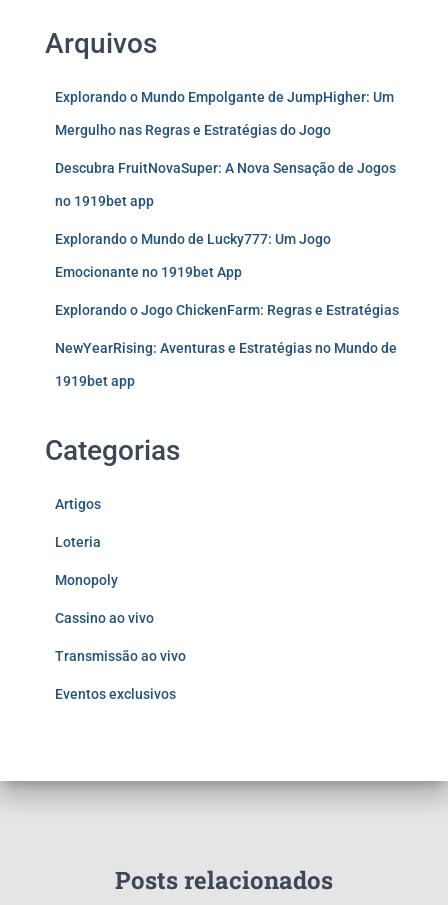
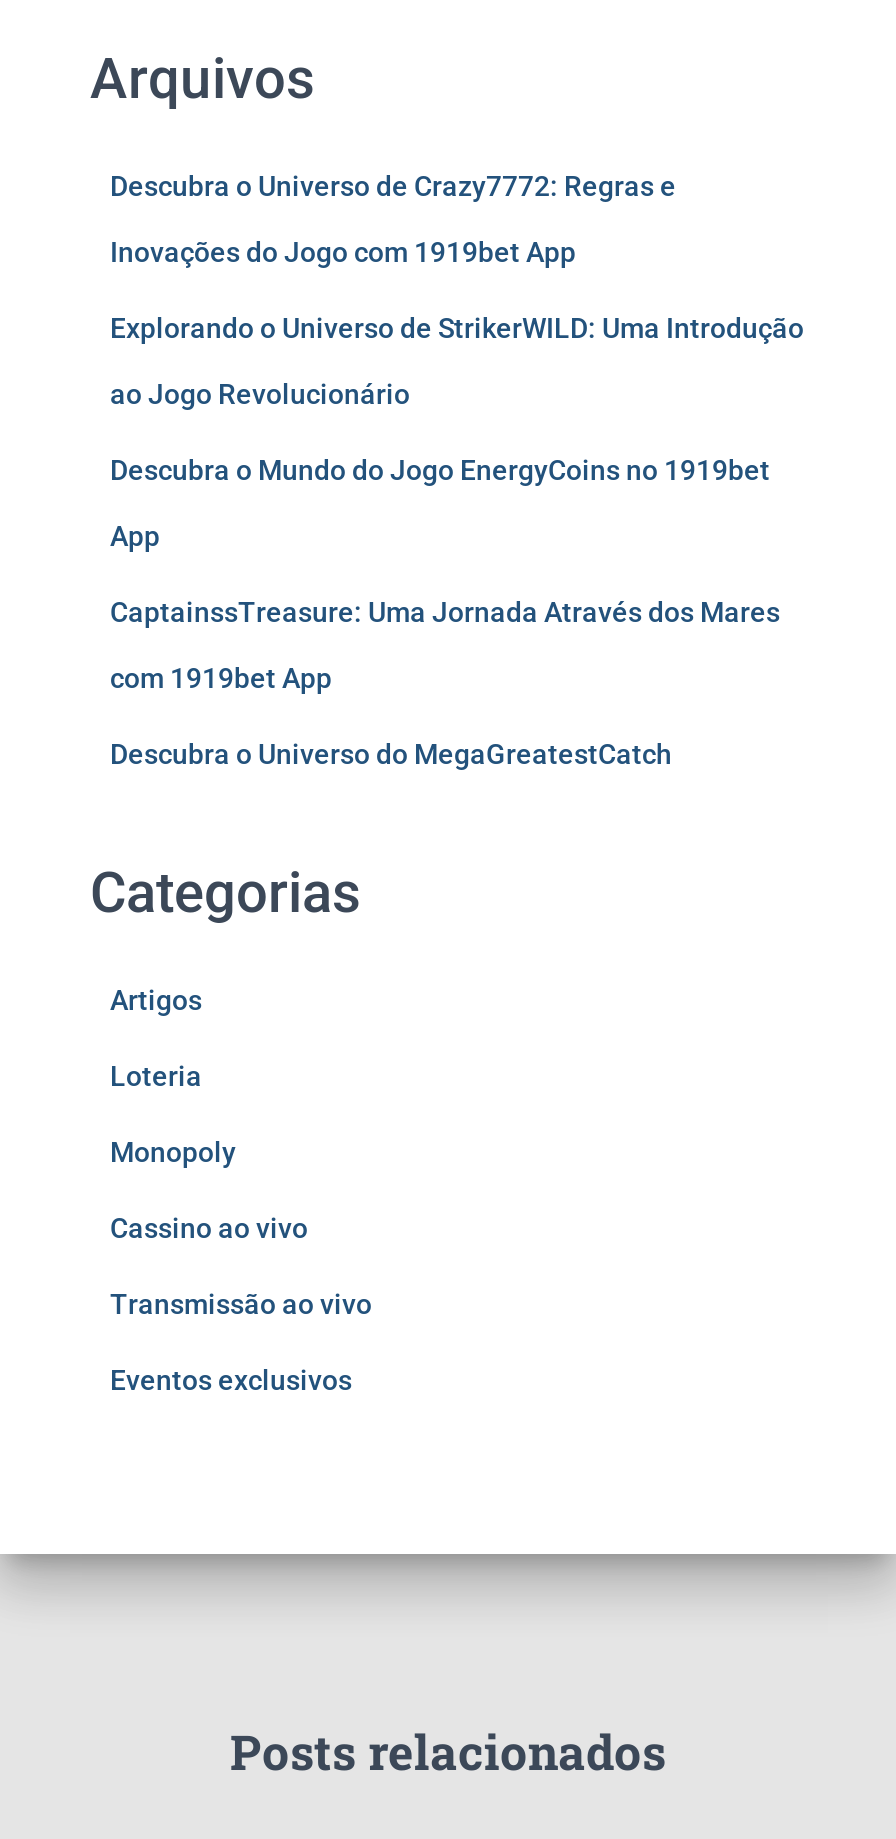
- Explorando o Mundo Empolgante de JumpHigher: Um
+ Descubra o Universo de Crazy7772: Regras e

- Mergulho nas Regras e Estratégias do Jogo
+ Inovações do Jogo com 1919bet App

- Descubra FruitNovaSuper: A Nova Sensação de Jogos
+ Explorando o Universo de StrikerWILD: Uma Introdução

- no 1919bet app
+ ao Jogo Revolucionário

- Explorando o Mundo de Lucky777: Um Jogo
+ Descubra o Mundo do Jogo EnergyCoins no 1919bet

- Emocionante no 1919bet App
+ App

- Explorando o Jogo ChickenFarm: Regras e Estratégias
+ CaptainssTreasure: Uma Jornada Através dos Mares

- NewYearRising: Aventuras e Estratégias no Mundo de
+ com 1919bet App

- 1919bet app
+ Descubra o Universo do MegaGreatestCatch
